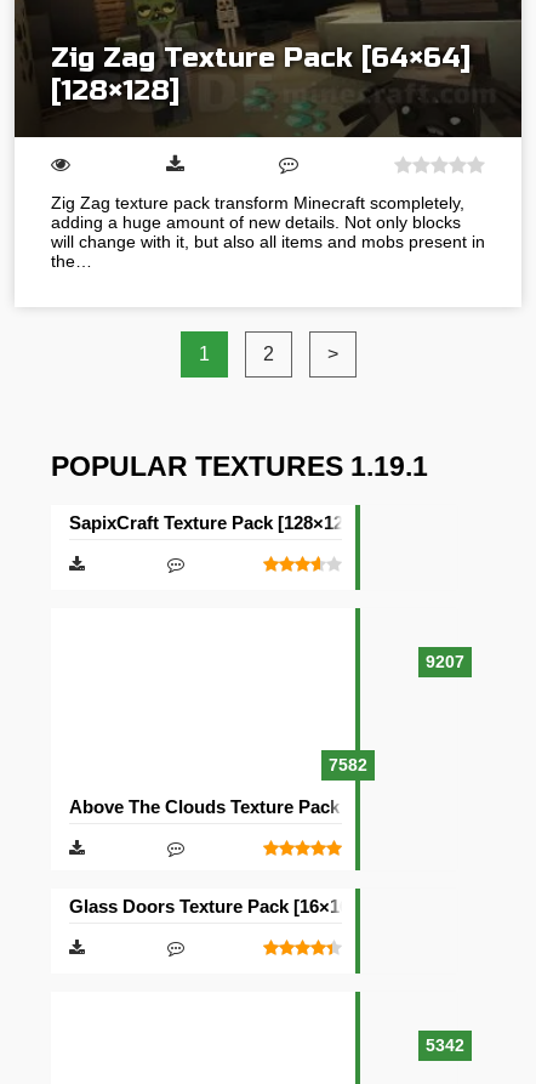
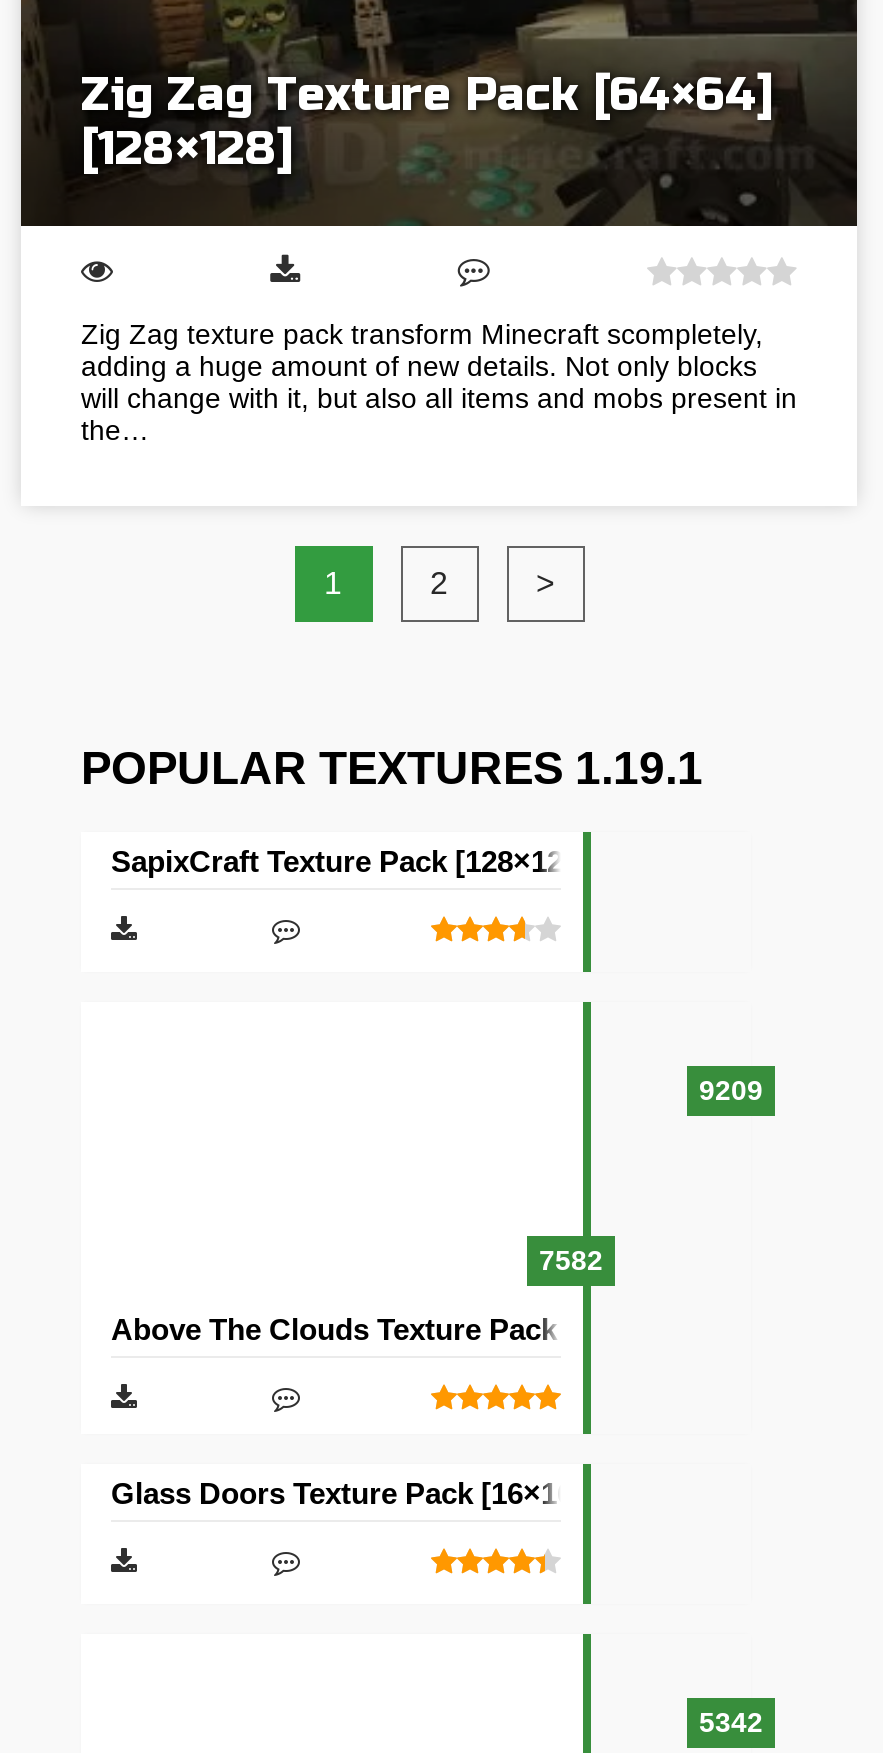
- 9207
+ 9209
